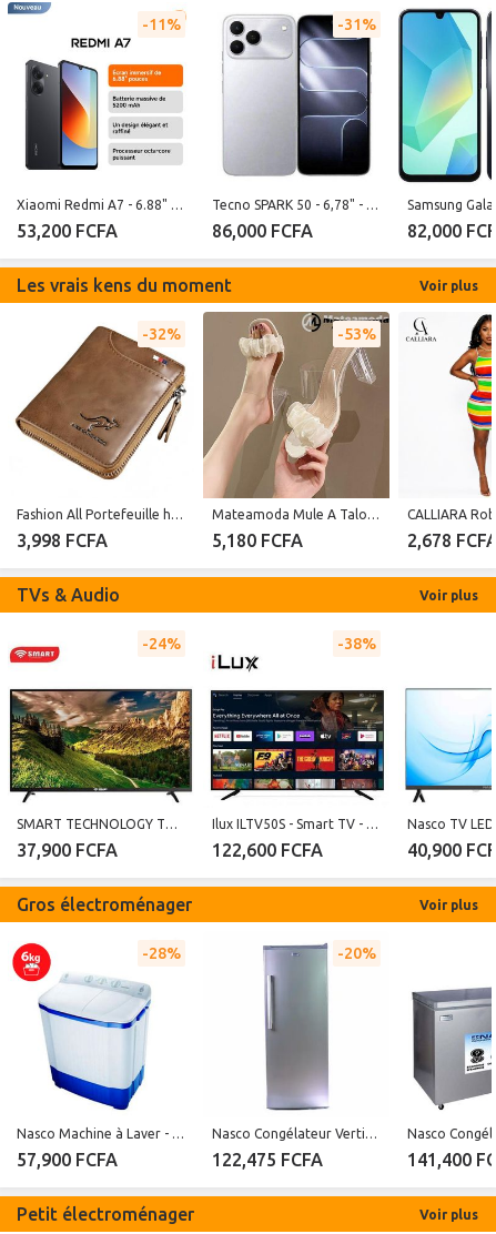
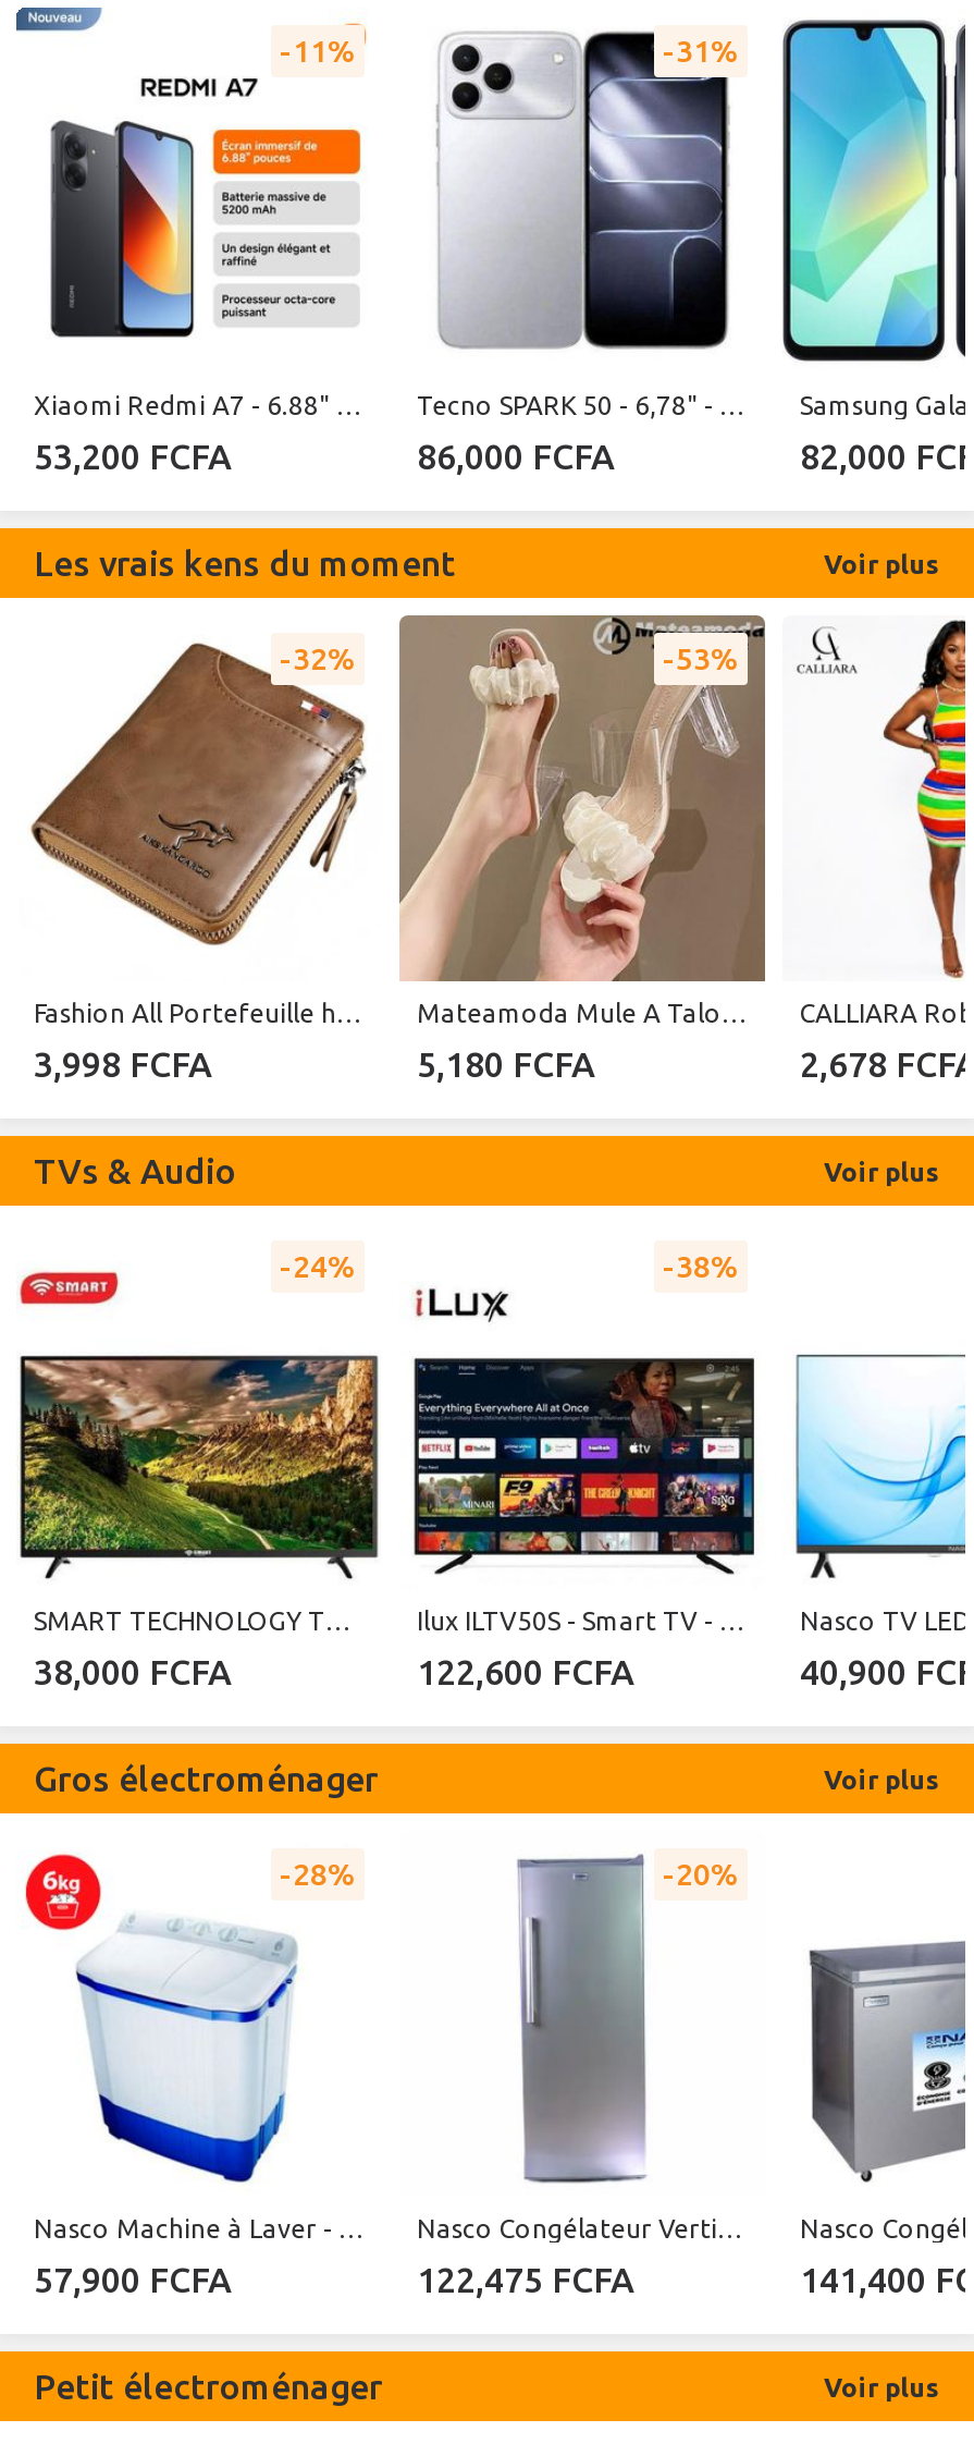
- 37,900 FCFA
+ 38,000 FCFA
